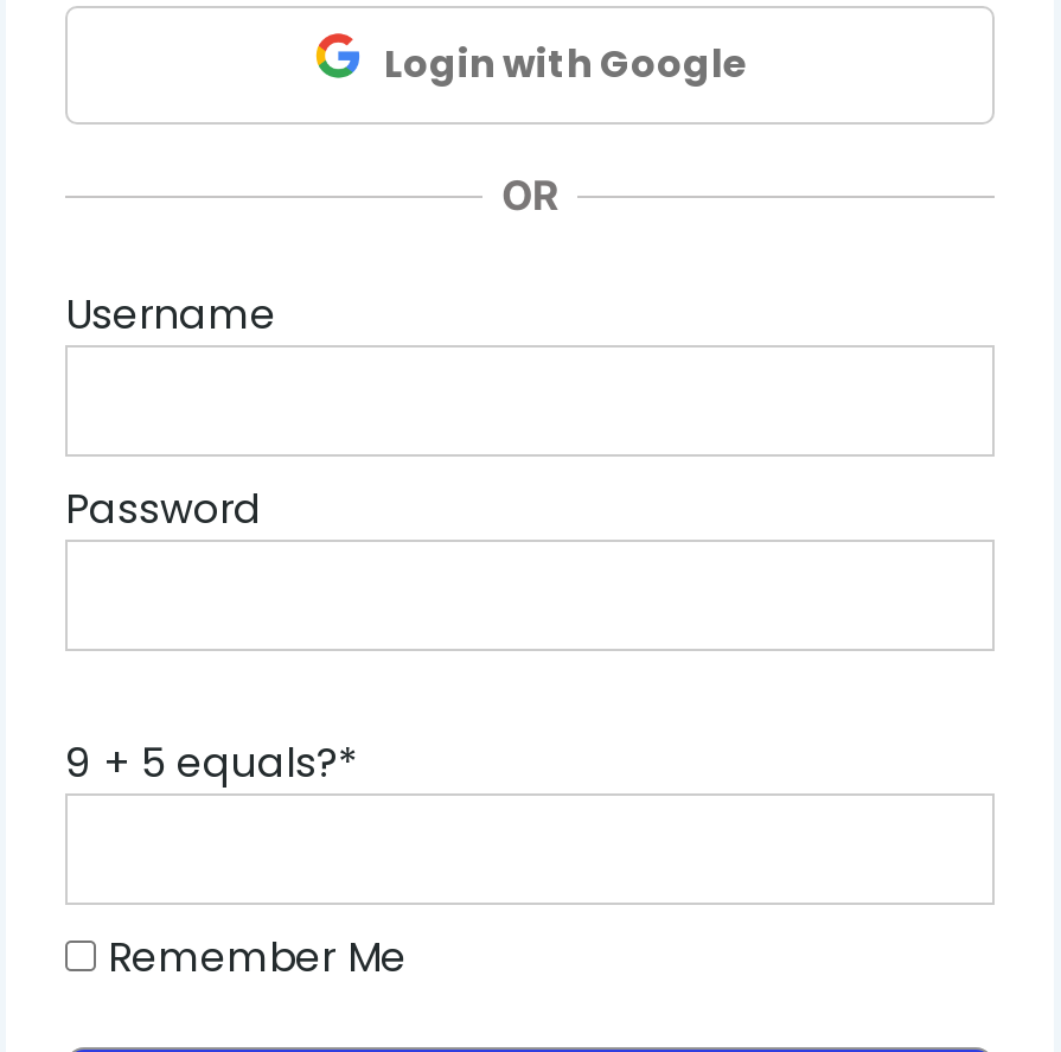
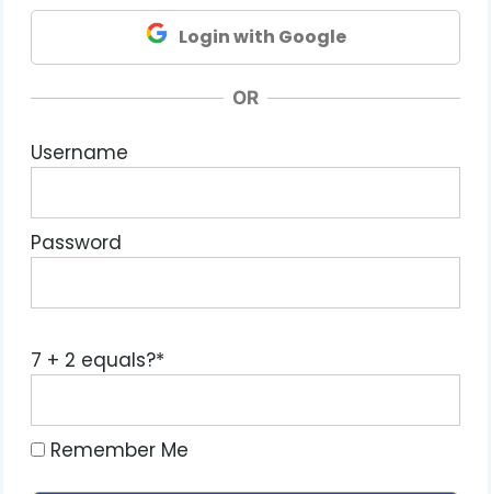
- 9 + 5 equals?*
+ 7 + 2 equals?*
